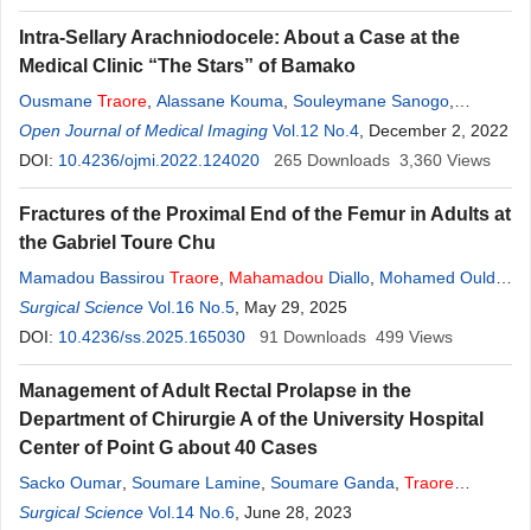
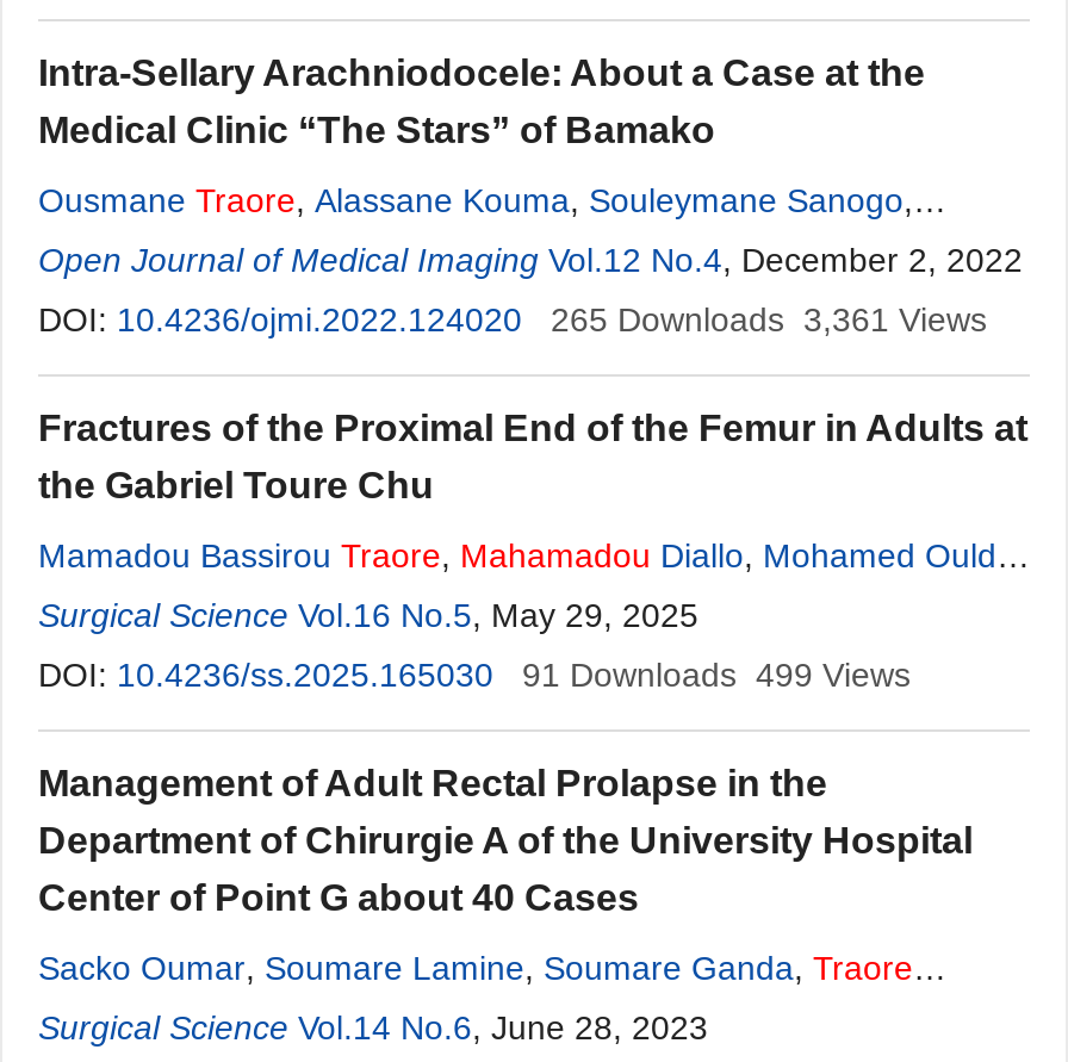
- 265 Downloads 3,360 Views
+ 265 Downloads 3,361 Views
